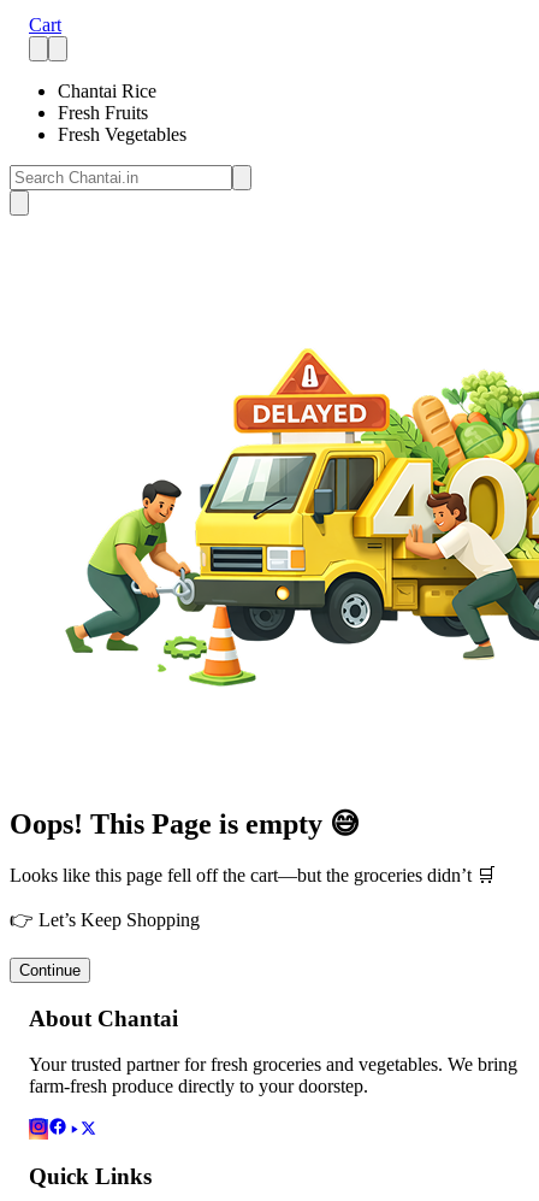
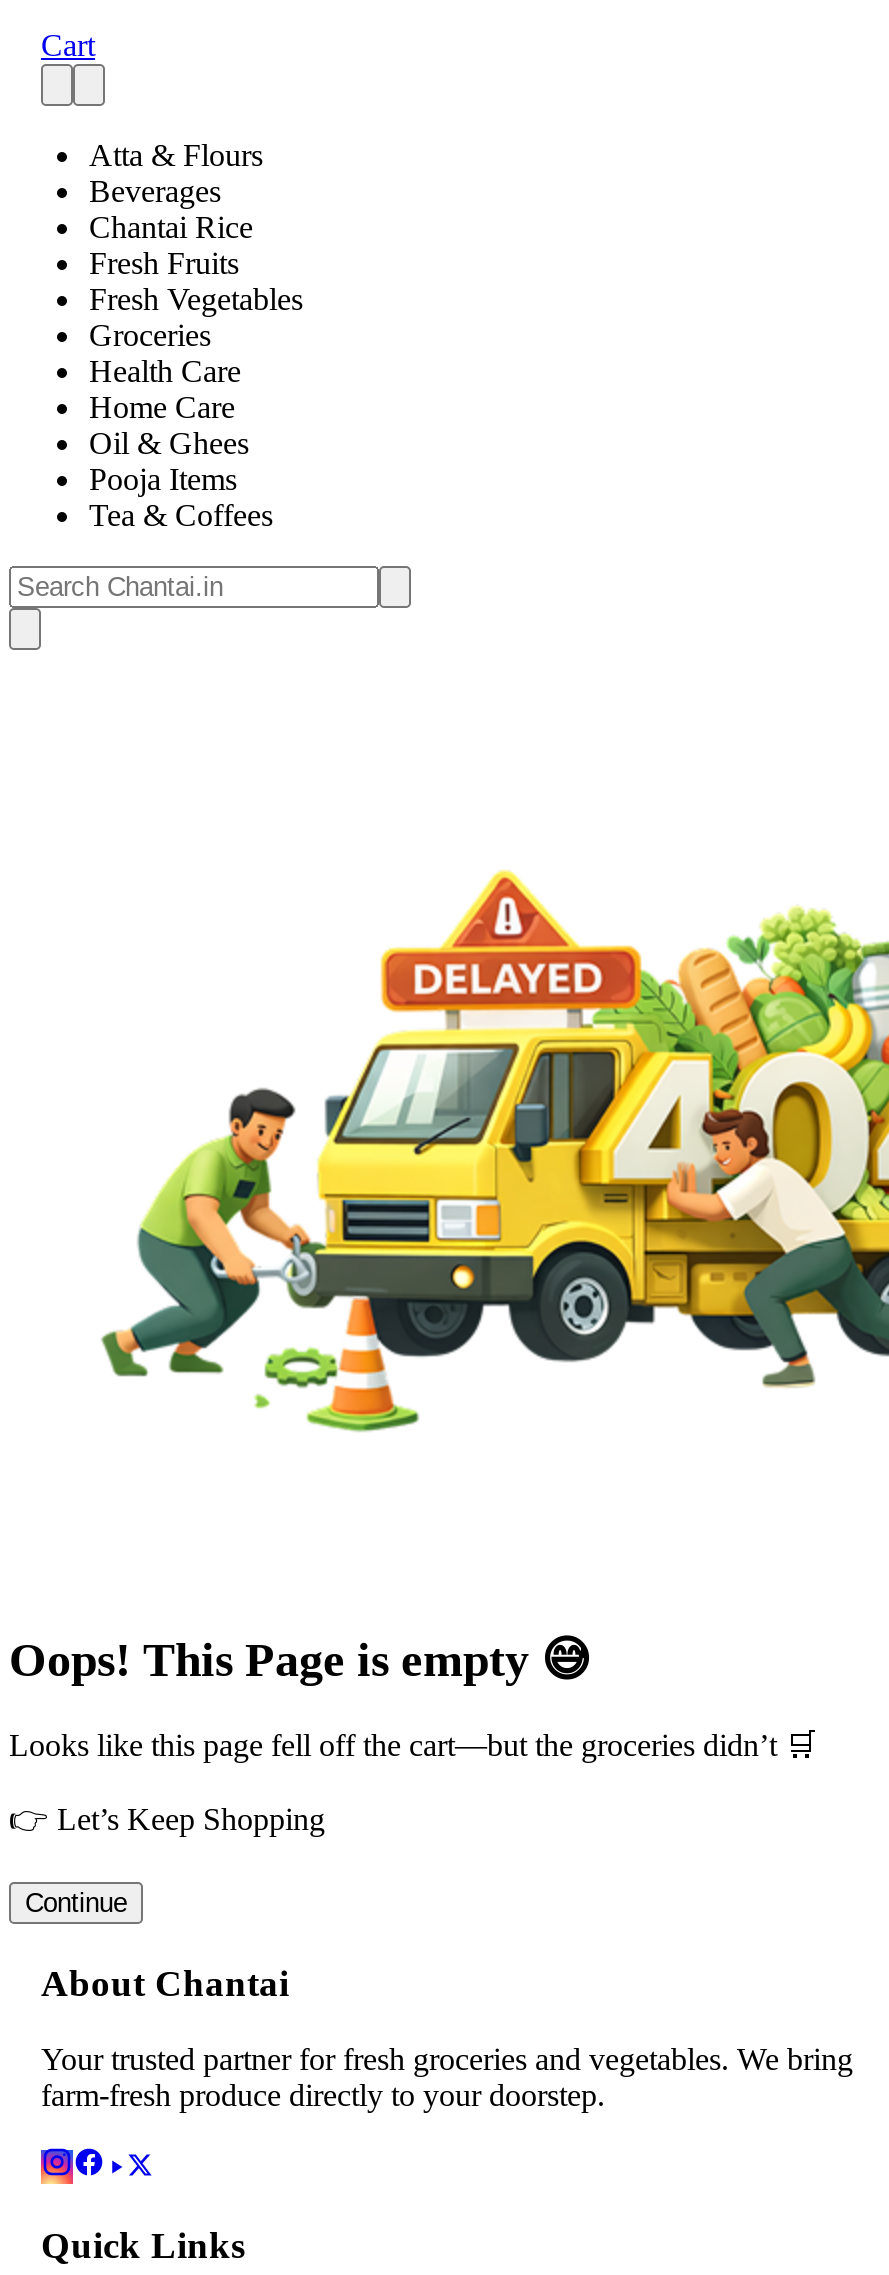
+ Atta & Flours
+ Beverages

+ Groceries
+ Health Care
+ Home Care
+ Oil & Ghees
+ Pooja Items
+ Tea & Coffees
